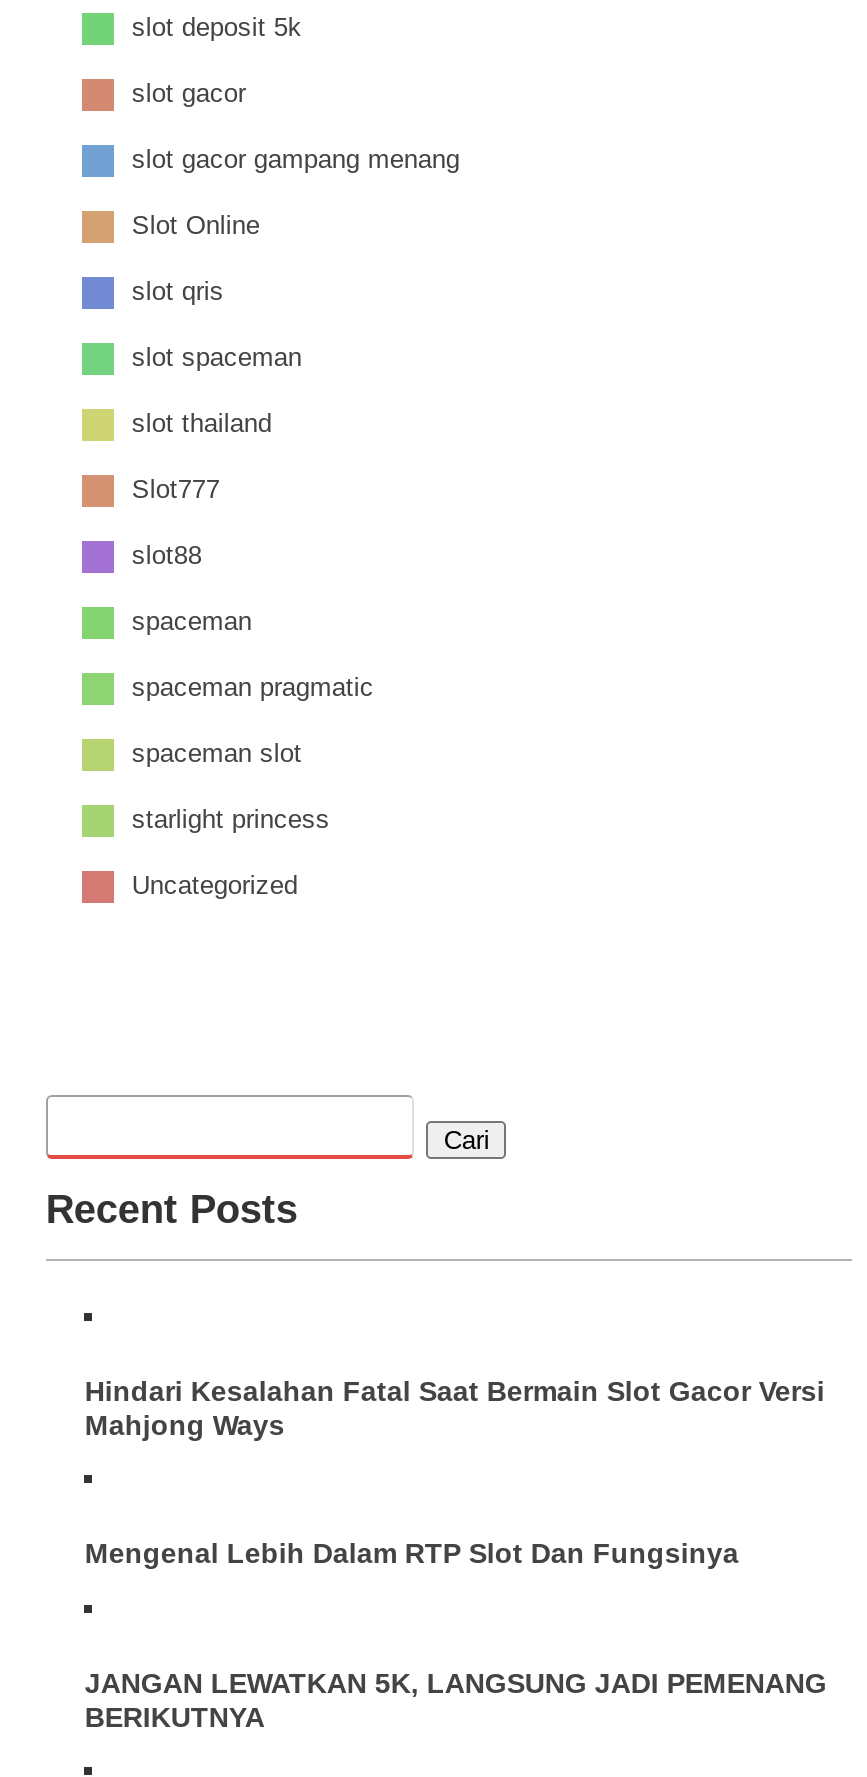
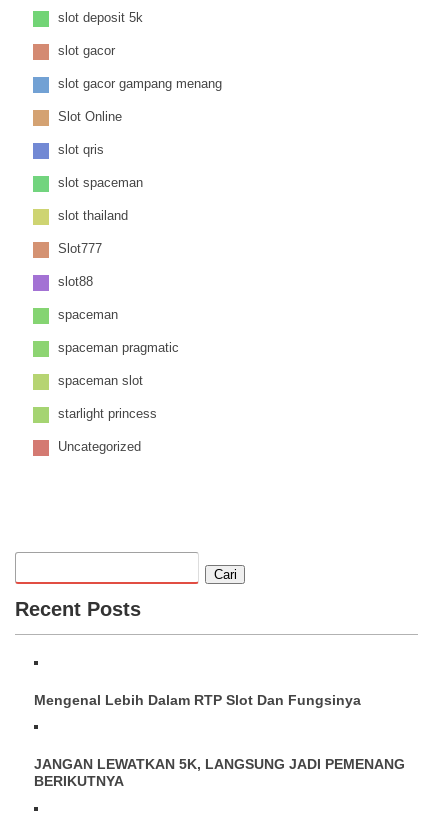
- Hindari Kesalahan Fatal Saat Bermain Slot Gacor Versi
- Mahjong Ways
